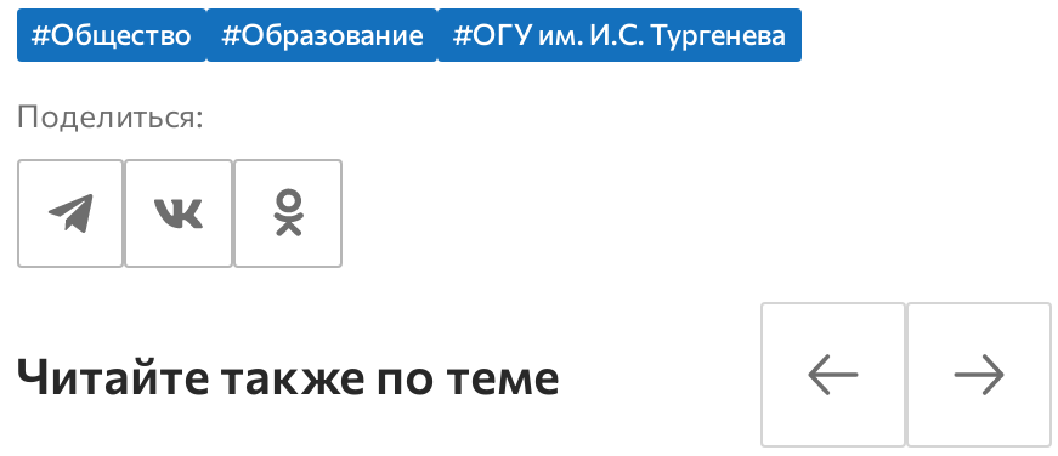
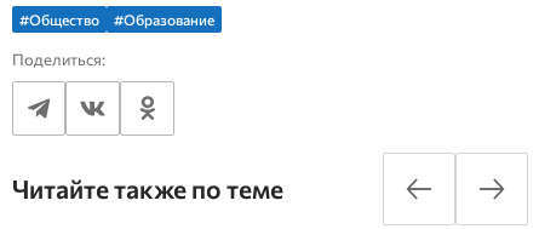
- #ОГУ им. И.С. Тургенева
